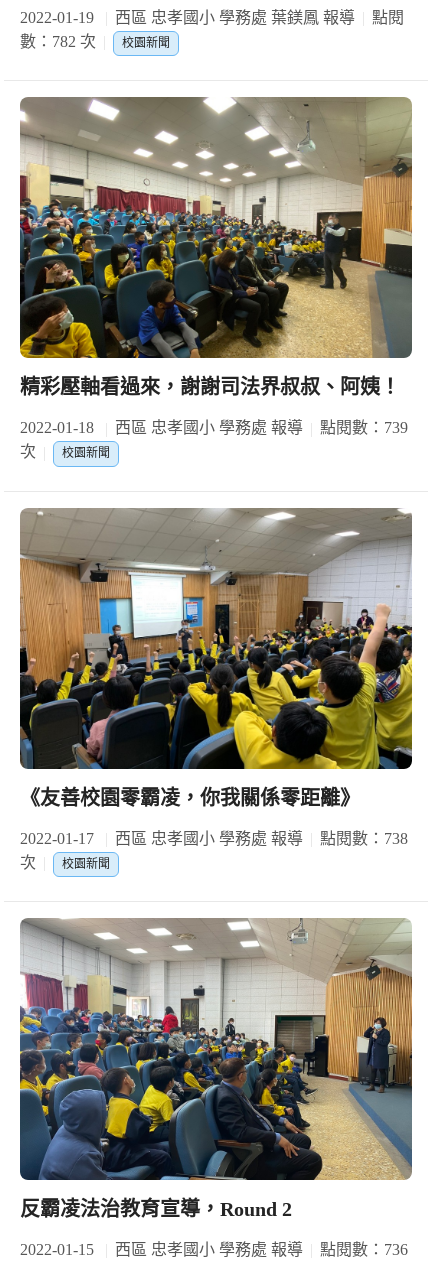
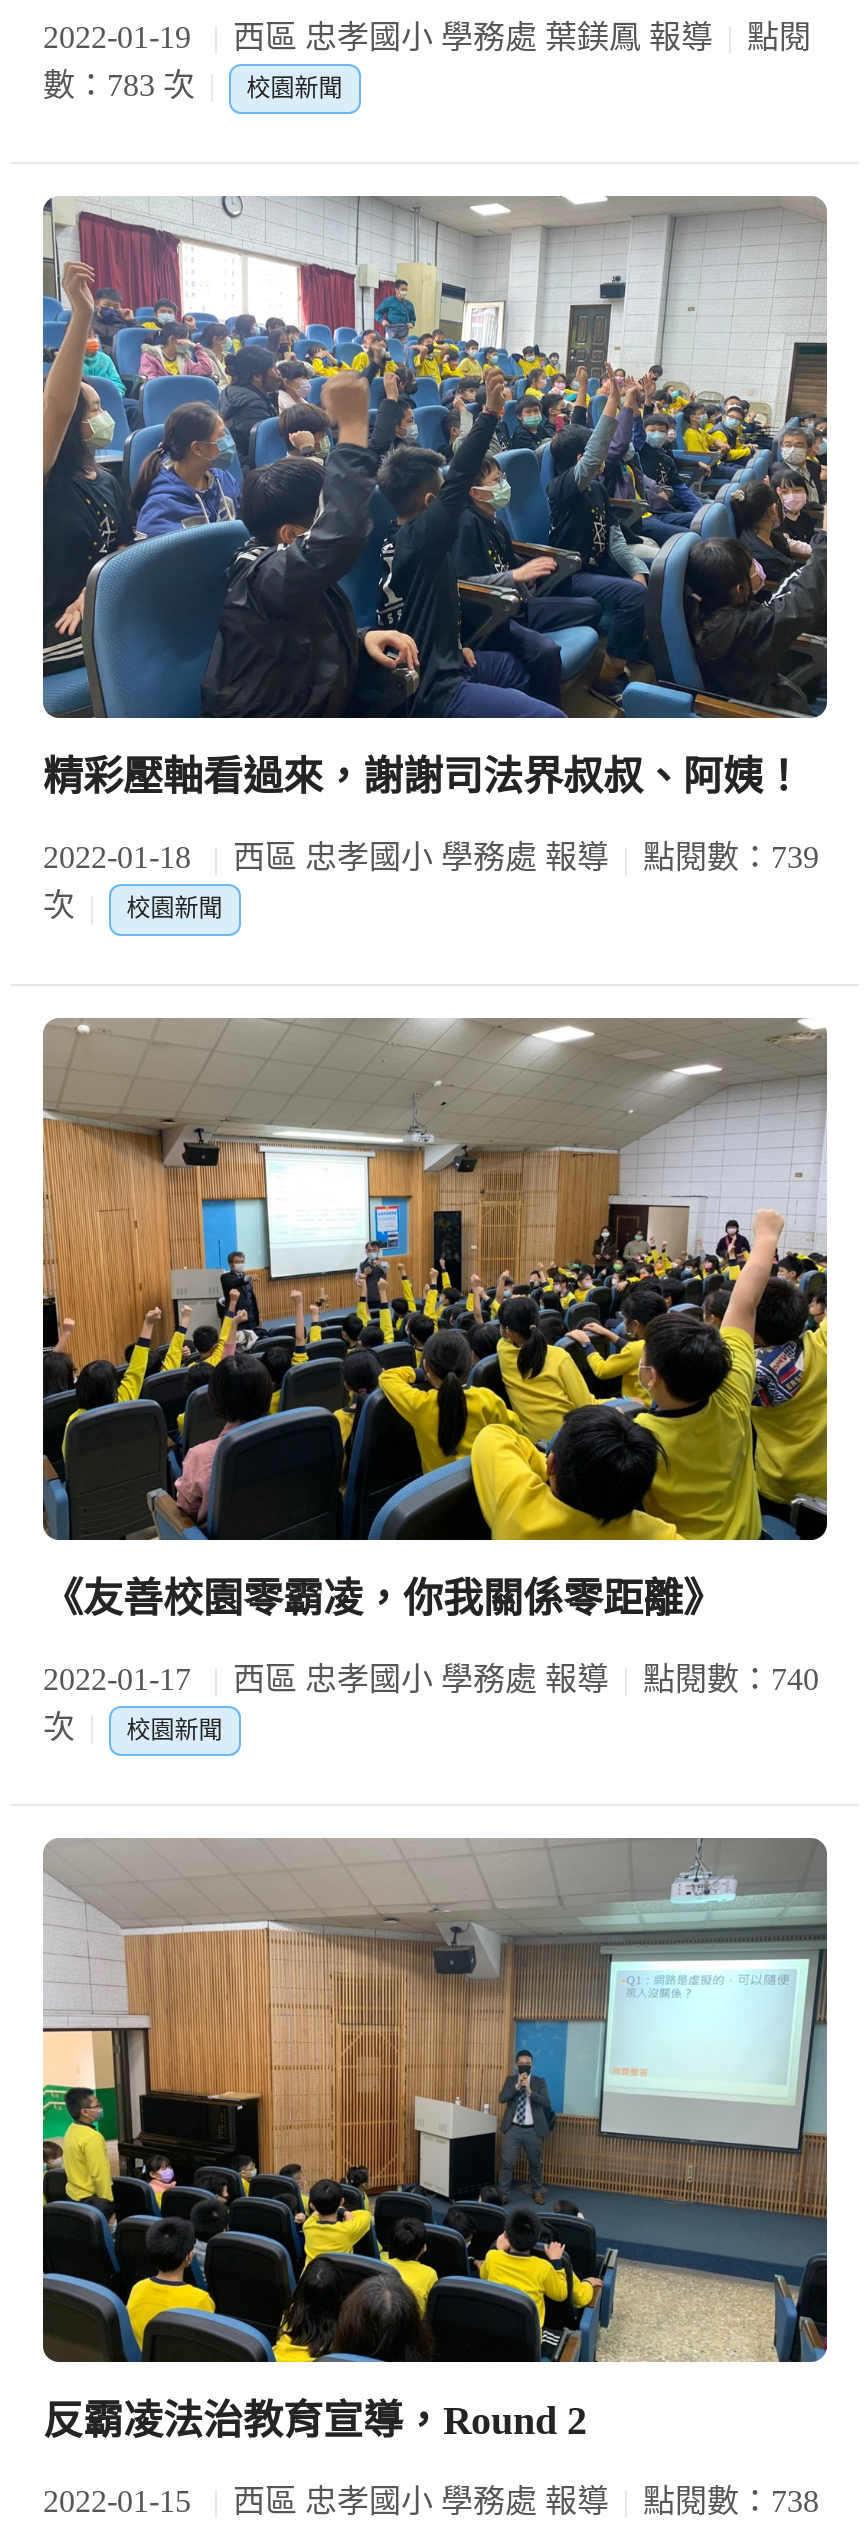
- 數：782 次 校園新聞
+ 數：783 次 校園新聞

- [image]
+ [image]

- 2022-01-17 西區 忠孝國小 學務處 報導 點閱數：738
+ 2022-01-17 西區 忠孝國小 學務處 報導 點閱數：740

- [image]
+ [image]

- 2022-01-15 西區 忠孝國小 學務處 報導 點閱數：736
+ 2022-01-15 西區 忠孝國小 學務處 報導 點閱數：738
